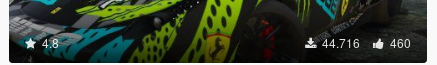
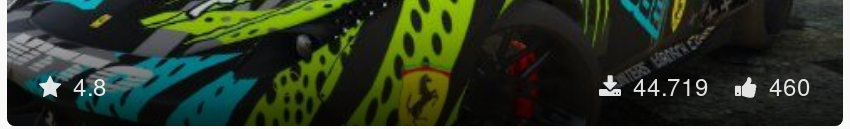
- 44.716 460
+ 44.719 460
